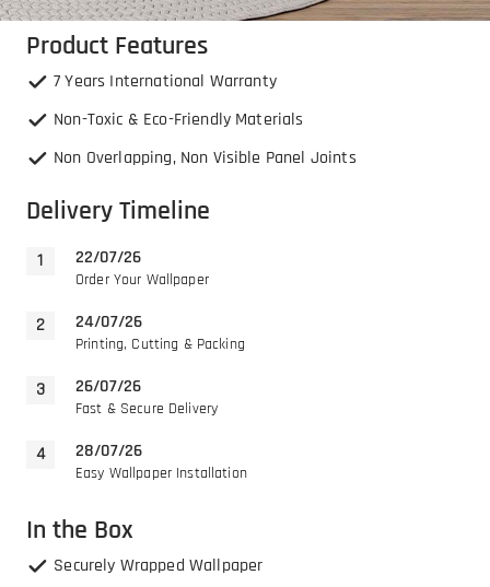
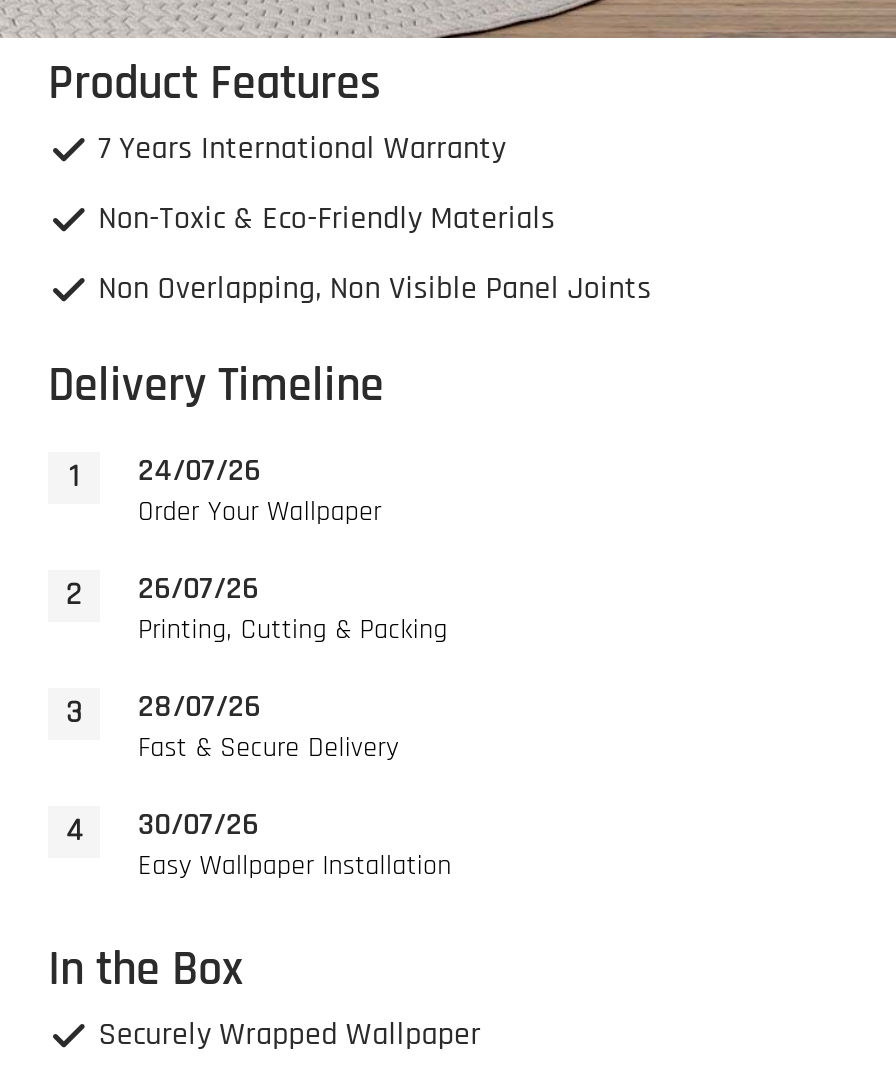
- 22/07/26
+ 24/07/26

- 24/07/26
+ 26/07/26

- 26/07/26
+ 28/07/26

- 28/07/26
+ 30/07/26
